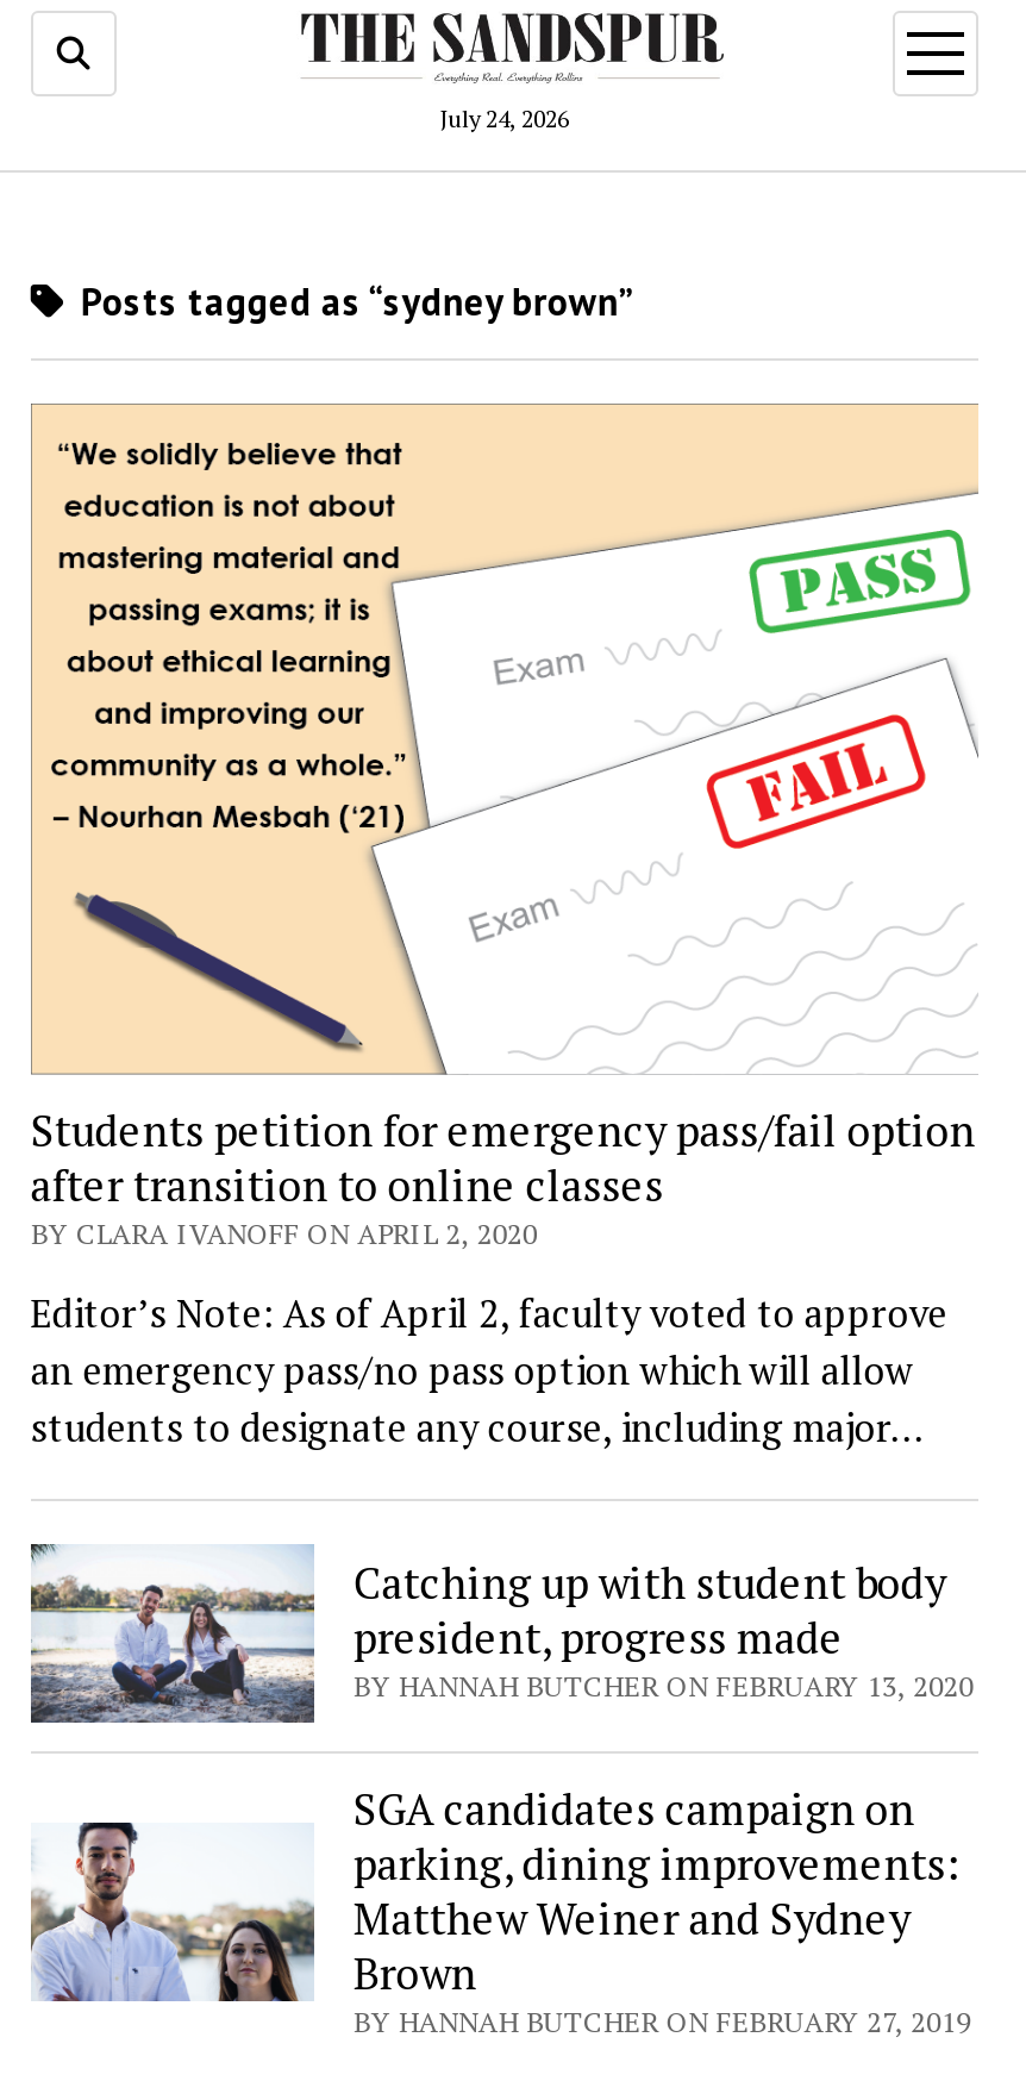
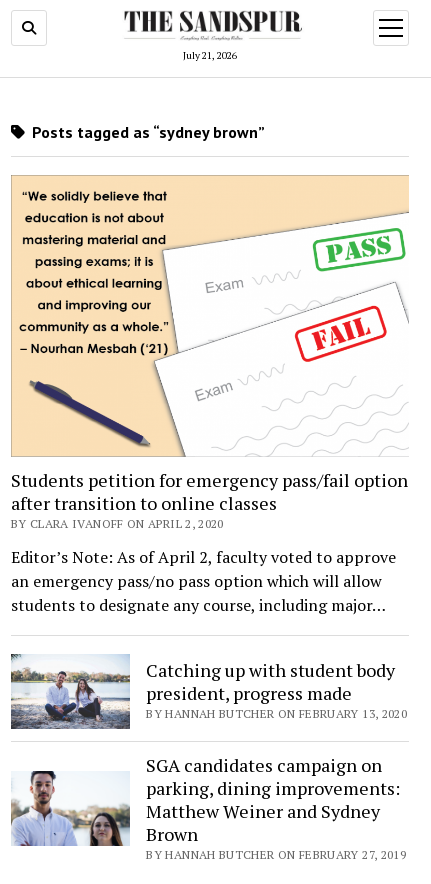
- July 24, 2026
+ July 21, 2026
